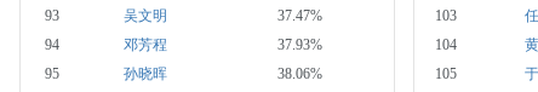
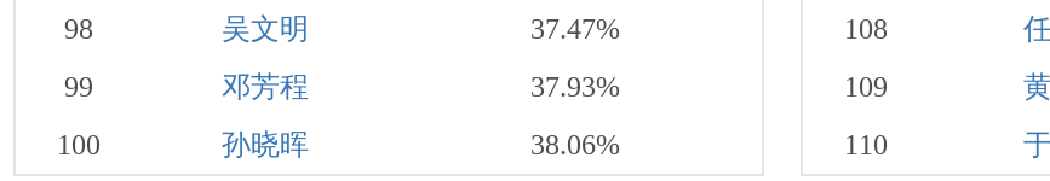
- 93
+ 98

- 103
+ 108

- 94
+ 99

- 104
+ 109

- 95
+ 100

- 105
+ 110
